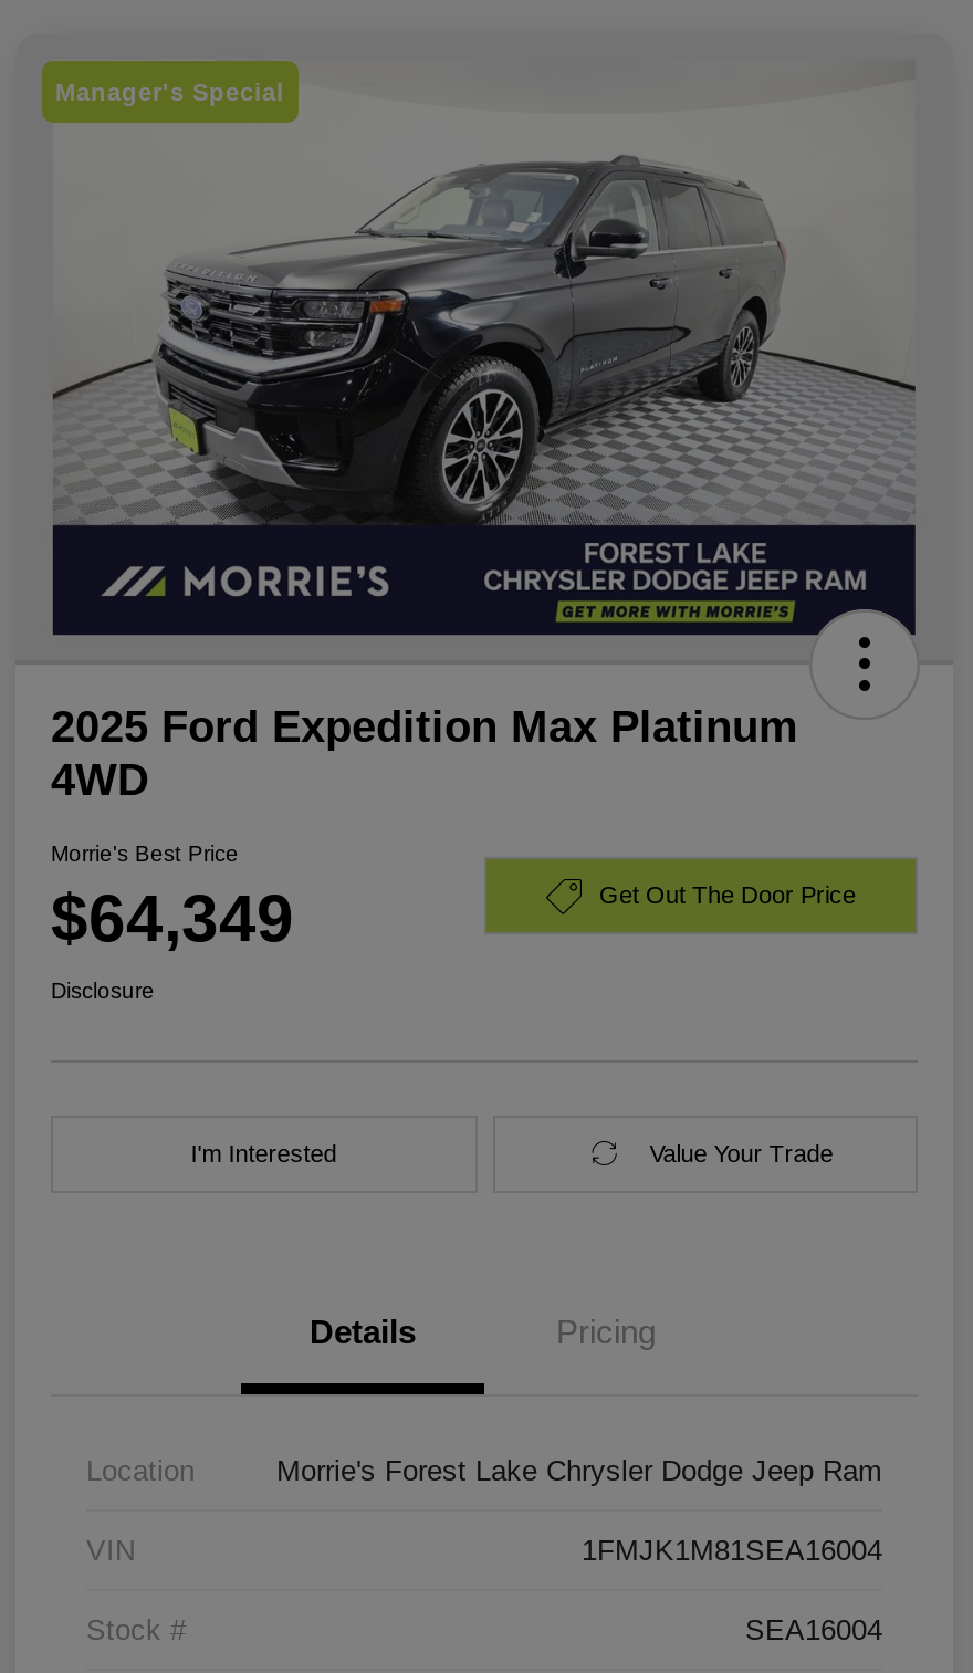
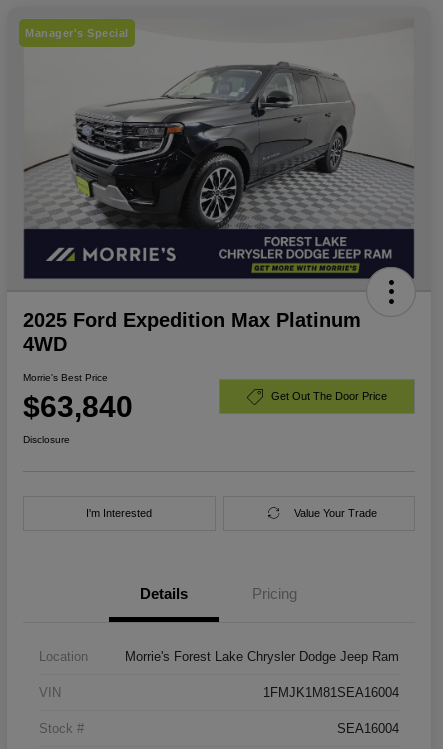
- $64,349
+ $63,840
